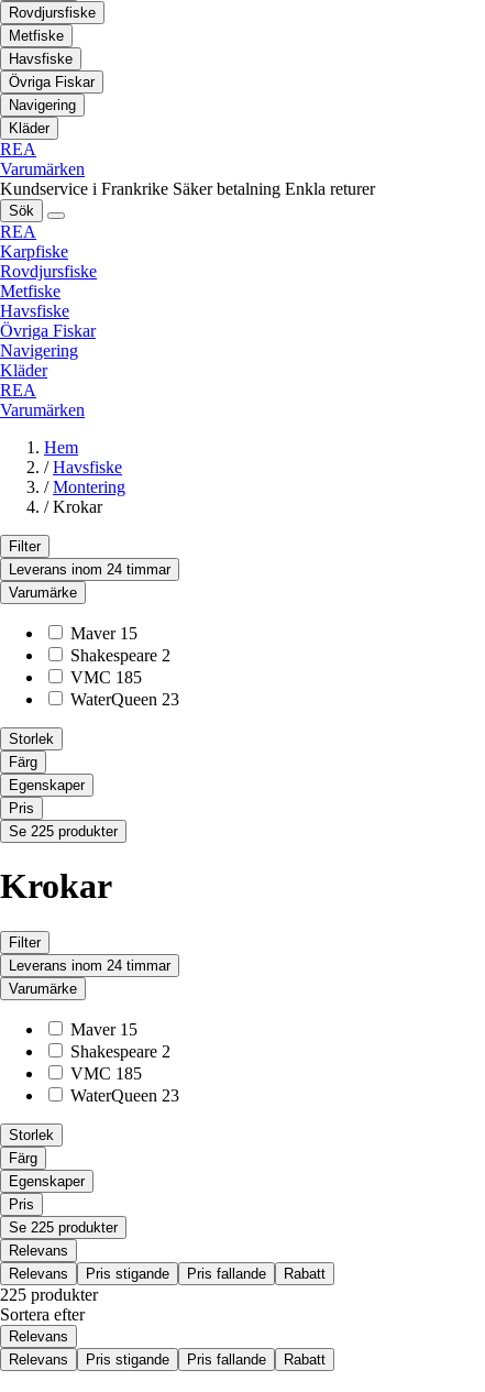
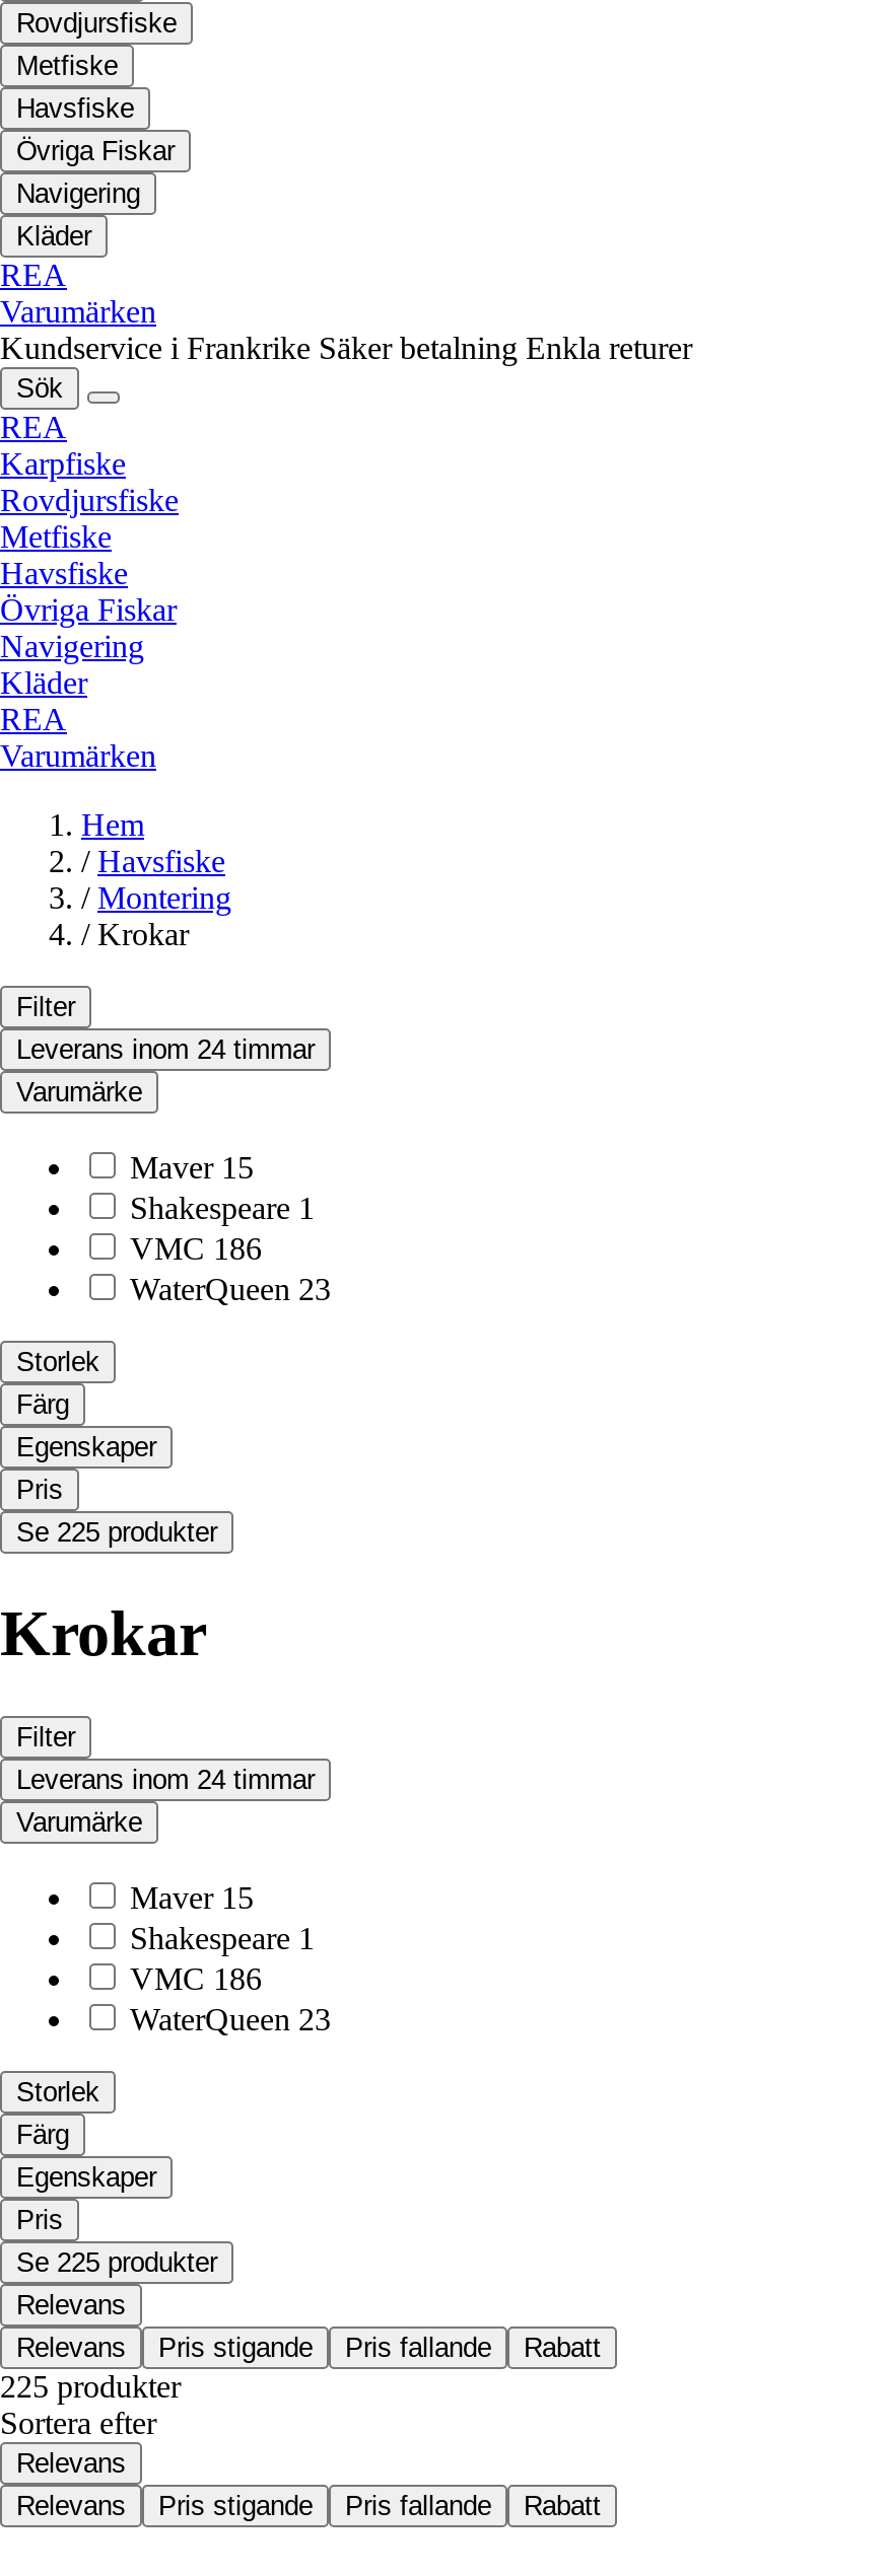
- Shakespeare 2
+ Shakespeare 1

- VMC 185
+ VMC 186

- Shakespeare 2
+ Shakespeare 1

- VMC 185
+ VMC 186
